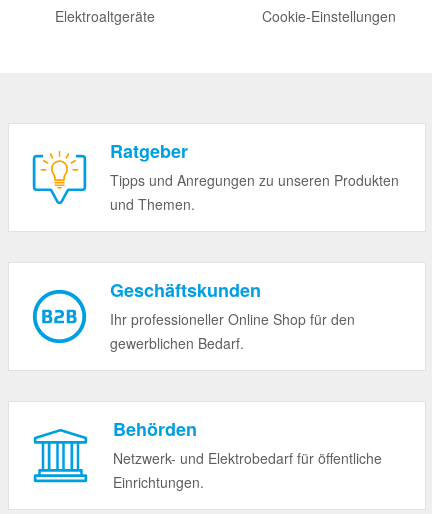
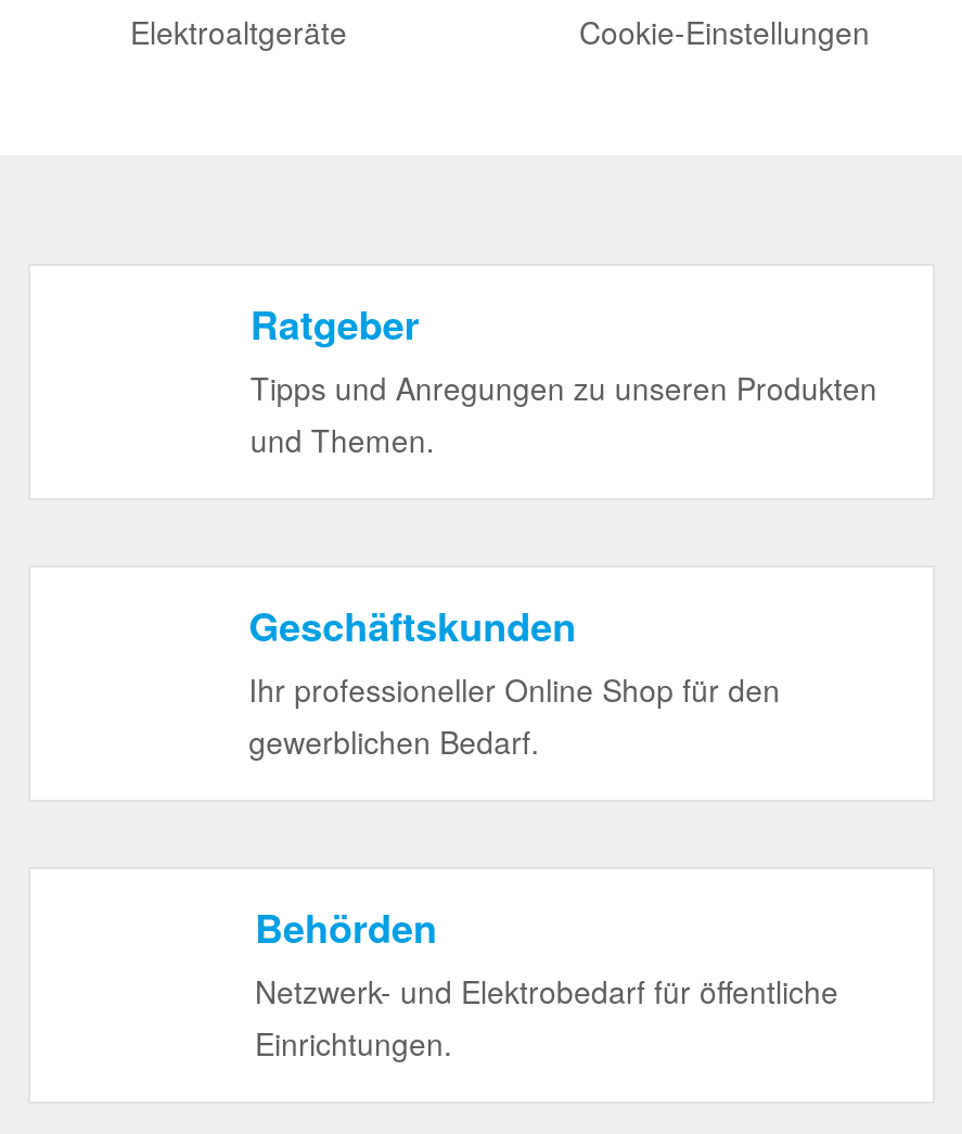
- [image]

- [image]

- [image]
